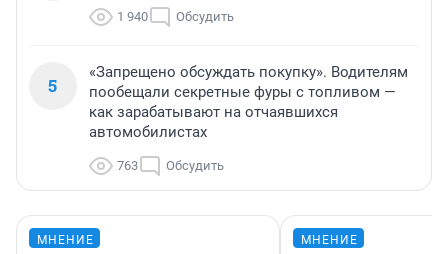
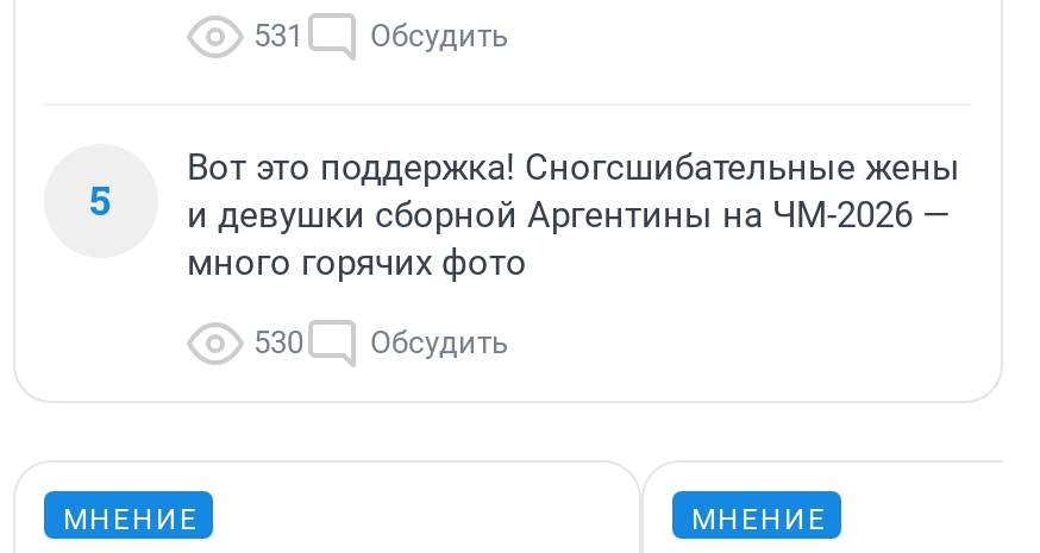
- 1 940 Обсудить
+ 531 Обсудить

- «Запрещено обсуждать покупку». Водителям
- пообещали секретные фуры с топливом —
- как зарабатывают на отчаявшихся
- автомобилистах
+ Вот это поддержка! Сногсшибательные жены
+ и девушки сборной Аргентины на ЧМ-2026 —
+ много горячих фото

- 763 Обсудить
+ 530 Обсудить
